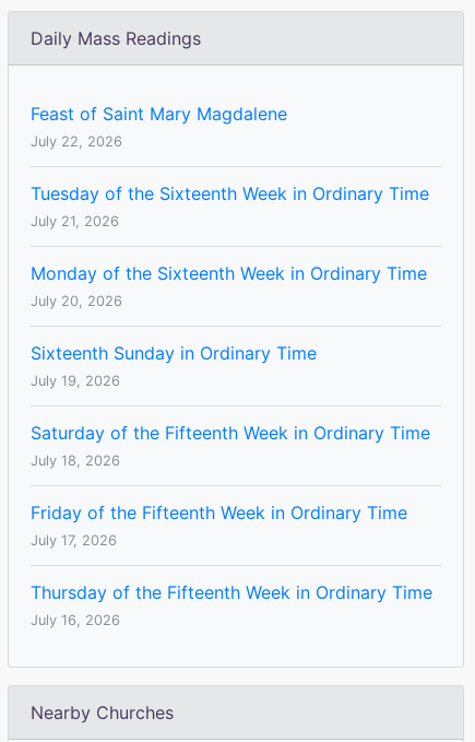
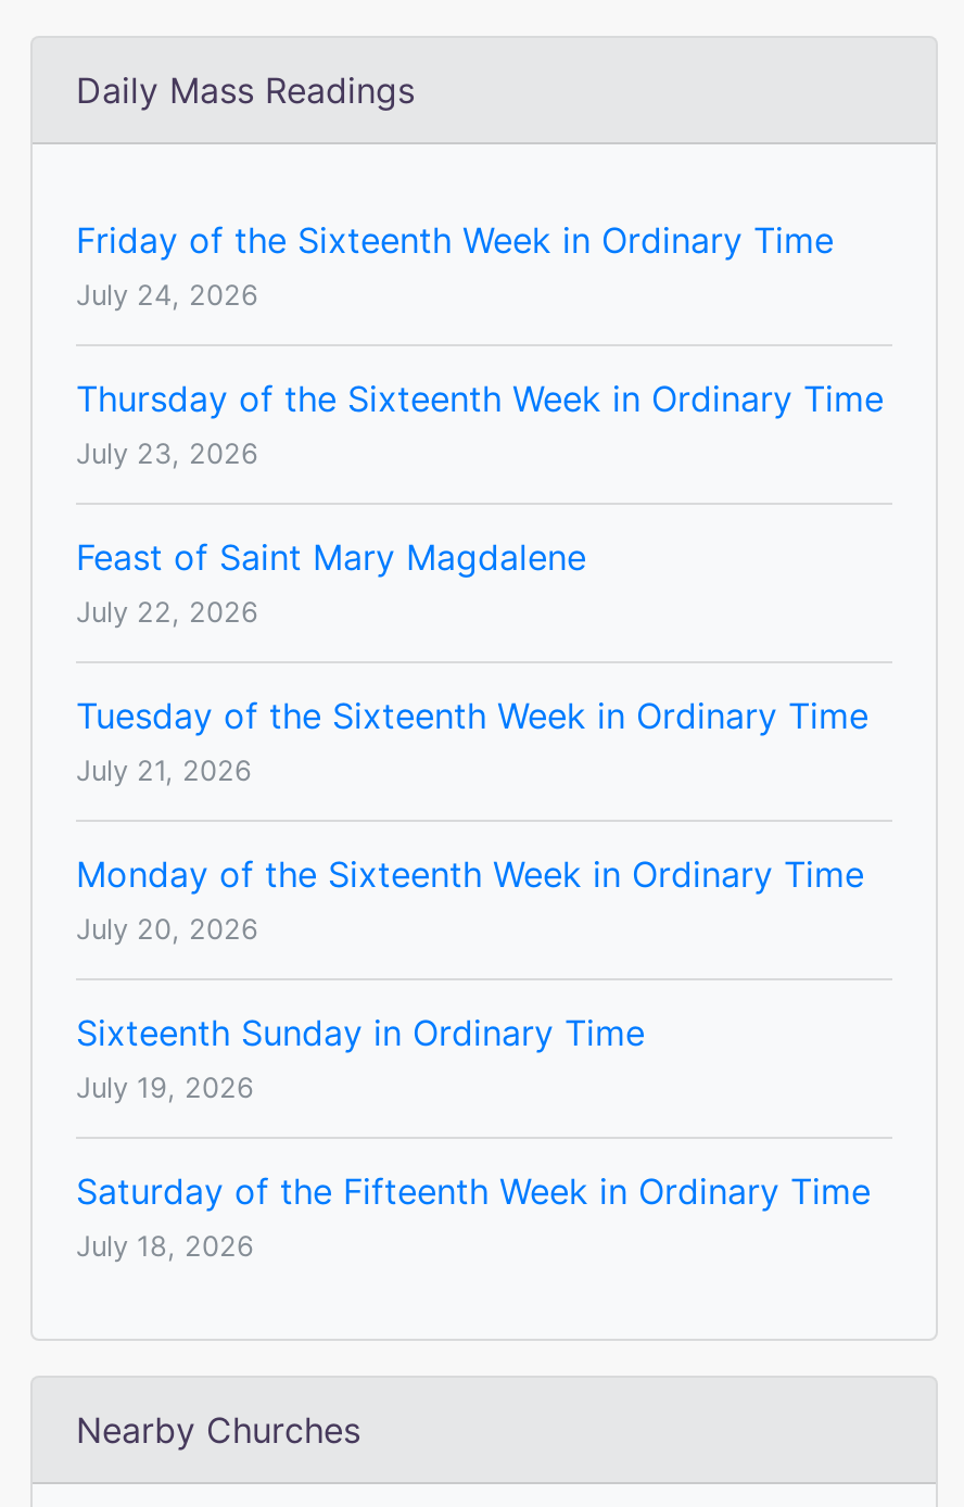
+ Friday of the Sixteenth Week in Ordinary Time
+ July 24, 2026
+ Thursday of the Sixteenth Week in Ordinary Time
+ July 23, 2026

moved down: Feast of Saint Mary Magdalene | July 22, 2026 | Tuesday of the Sixteenth Week in Ordinary Time | ... | Saturday of the Fifteenth Week in Ordinary Time | July 18, 2026

- Friday of the Fifteenth Week in Ordinary Time
- July 17, 2026
- Thursday of the Fifteenth Week in Ordinary Time
- July 16, 2026
